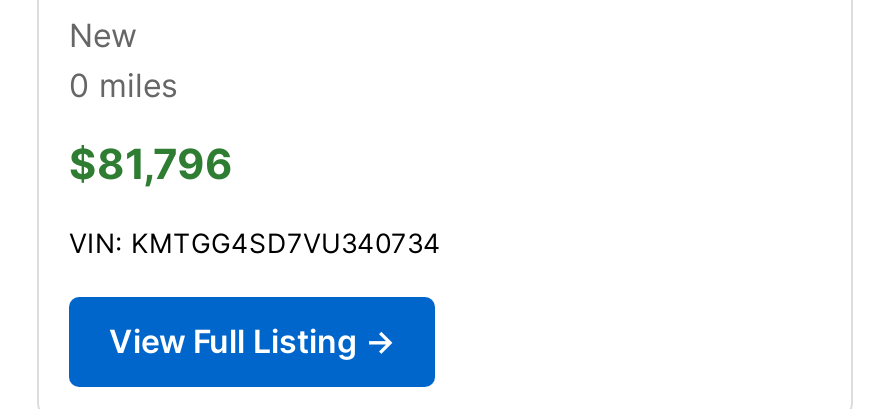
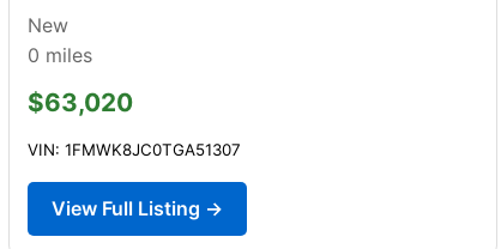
- $81,796
+ $63,020

- VIN: KMTGG4SD7VU340734
+ VIN: 1FMWK8JC0TGA51307
